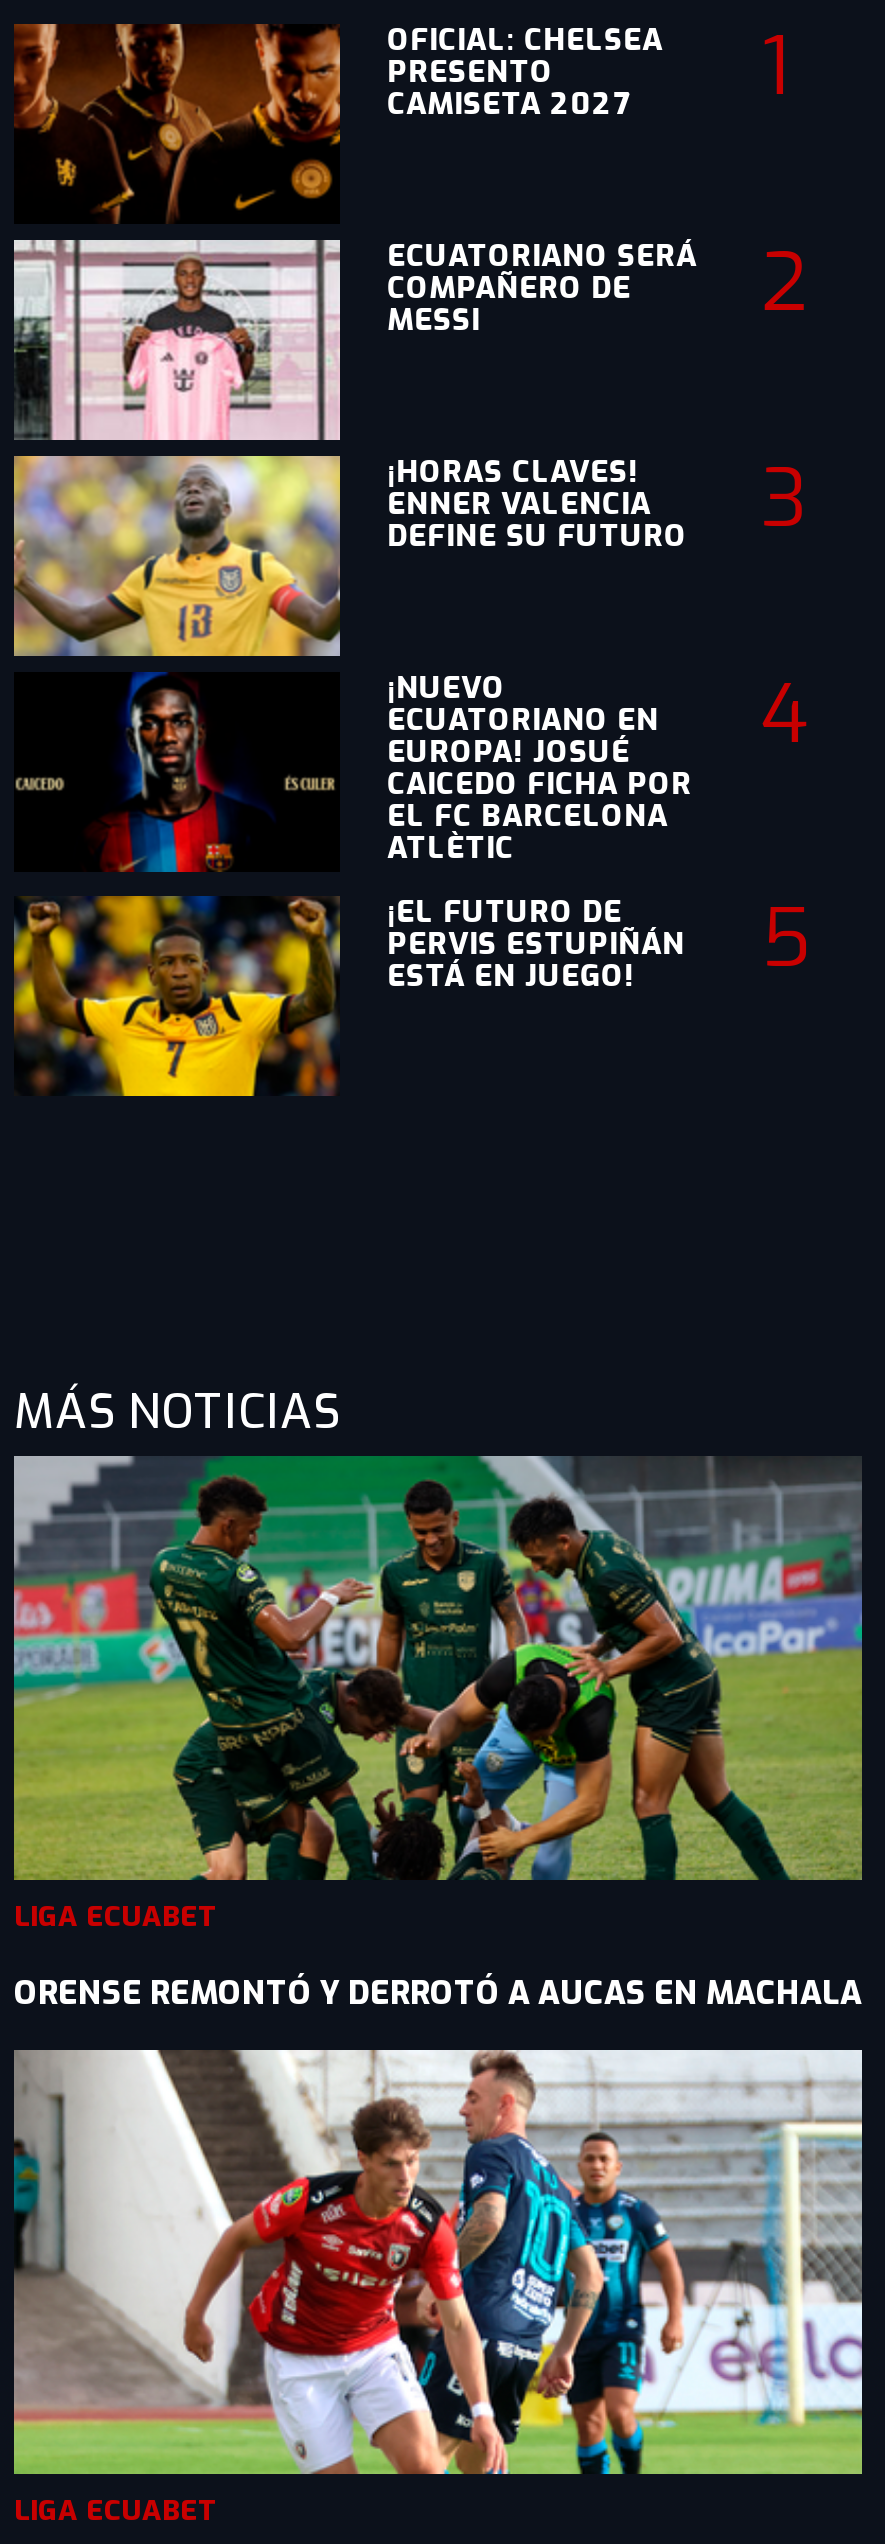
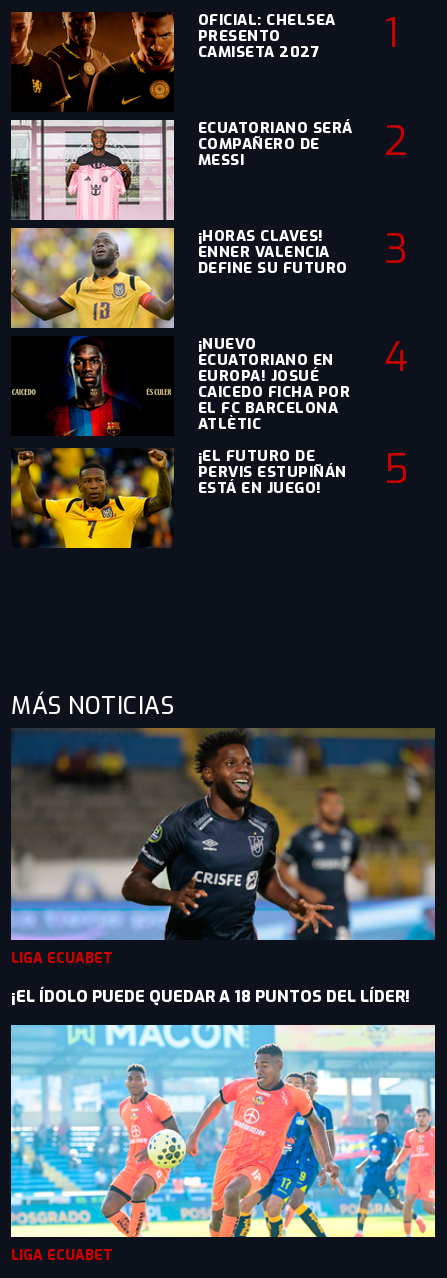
- [image]
+ [image]

- ORENSE REMONTÓ Y DERROTÓ A AUCAS EN MACHALA
+ ¡EL ÍDOLO PUEDE QUEDAR A 18 PUNTOS DEL LÍDER!

- [image]
+ [image]
